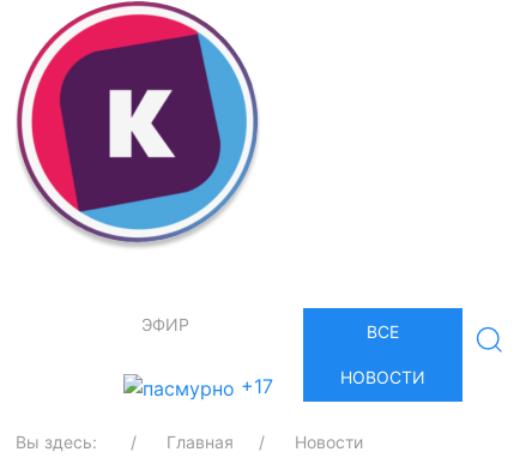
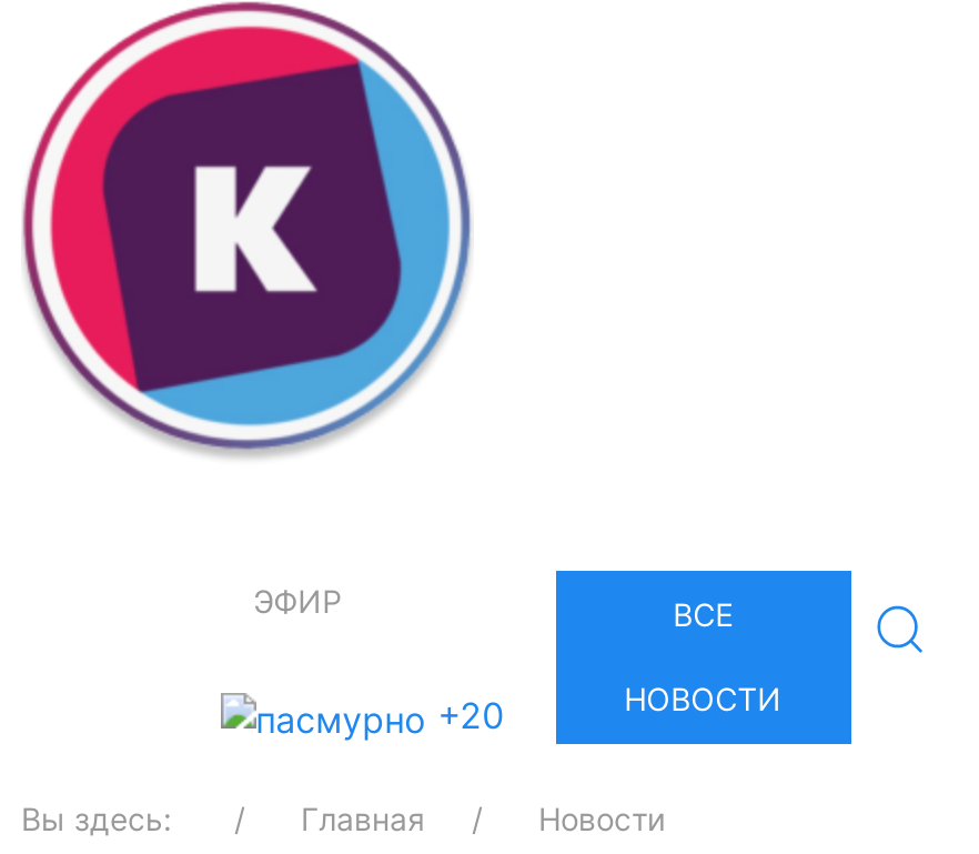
- +17
+ +20
